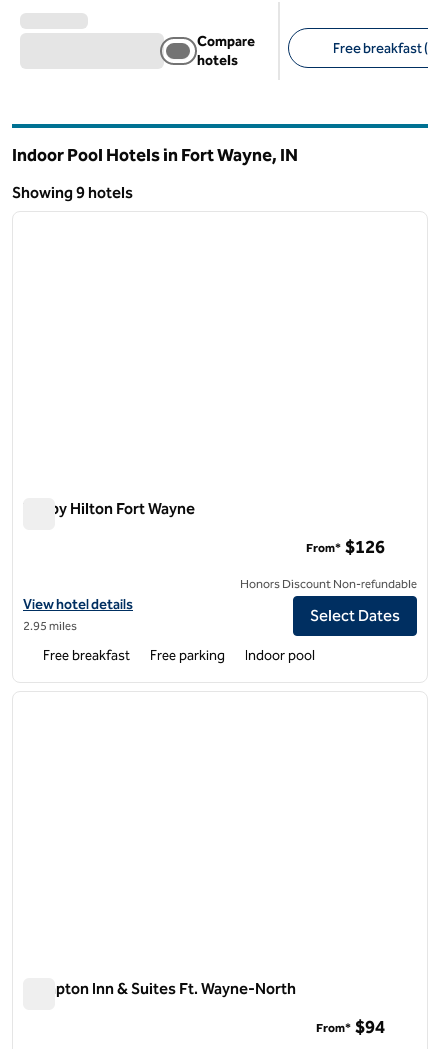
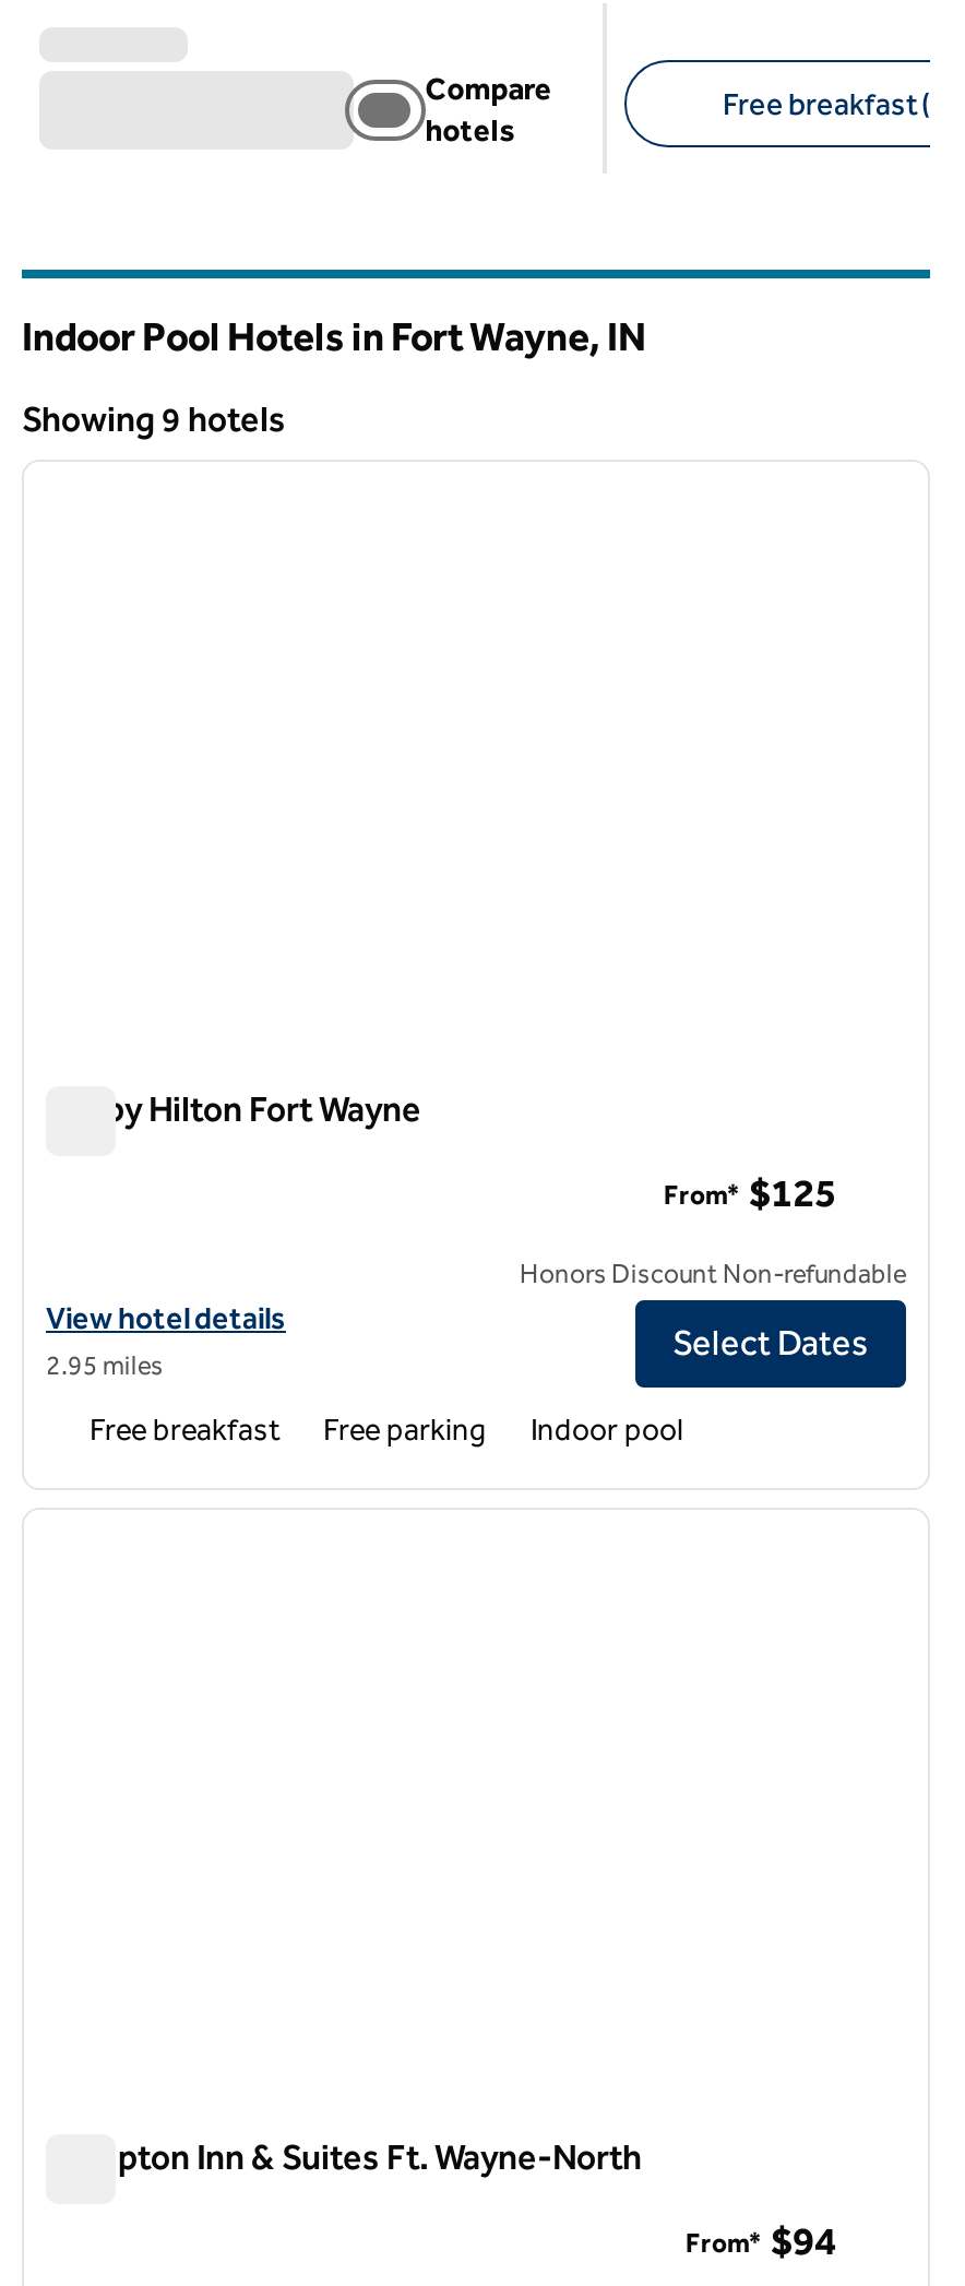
- From* $126
+ From* $125
